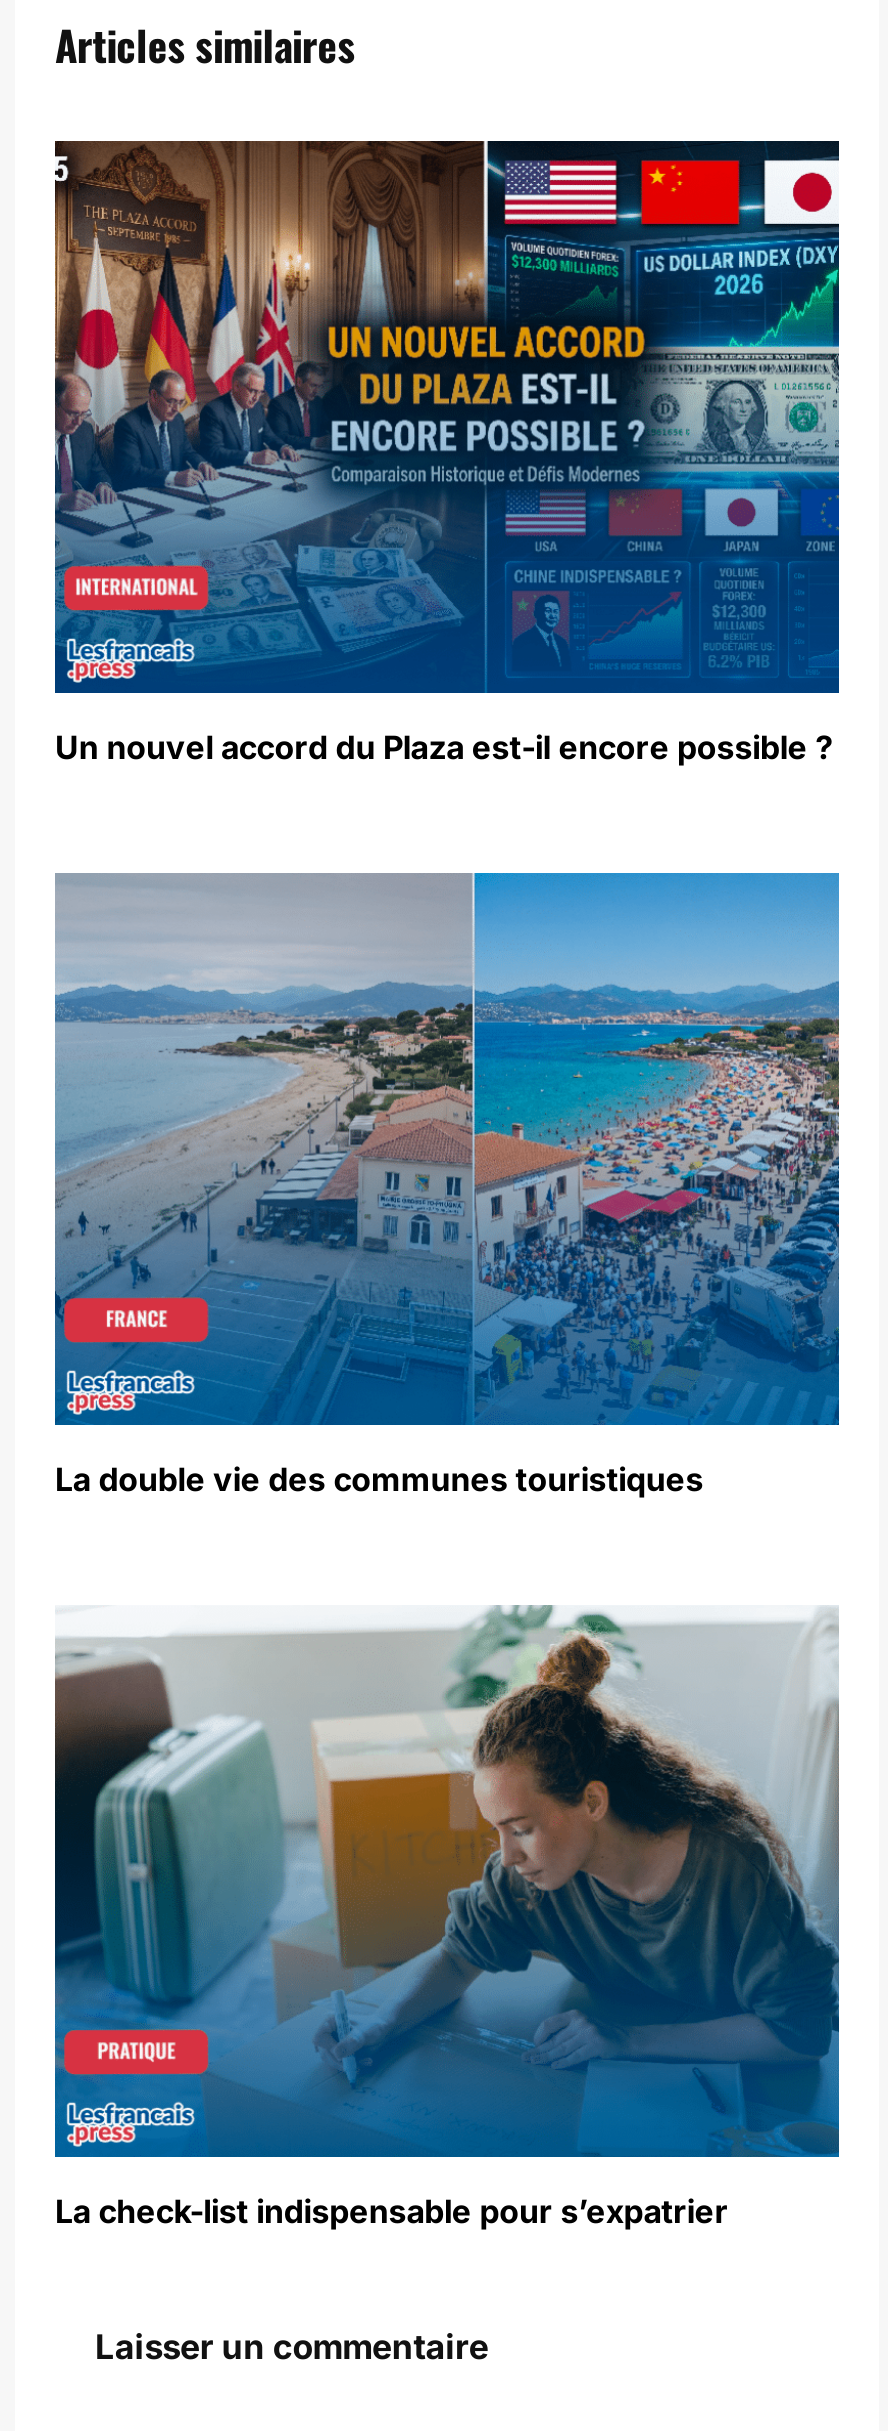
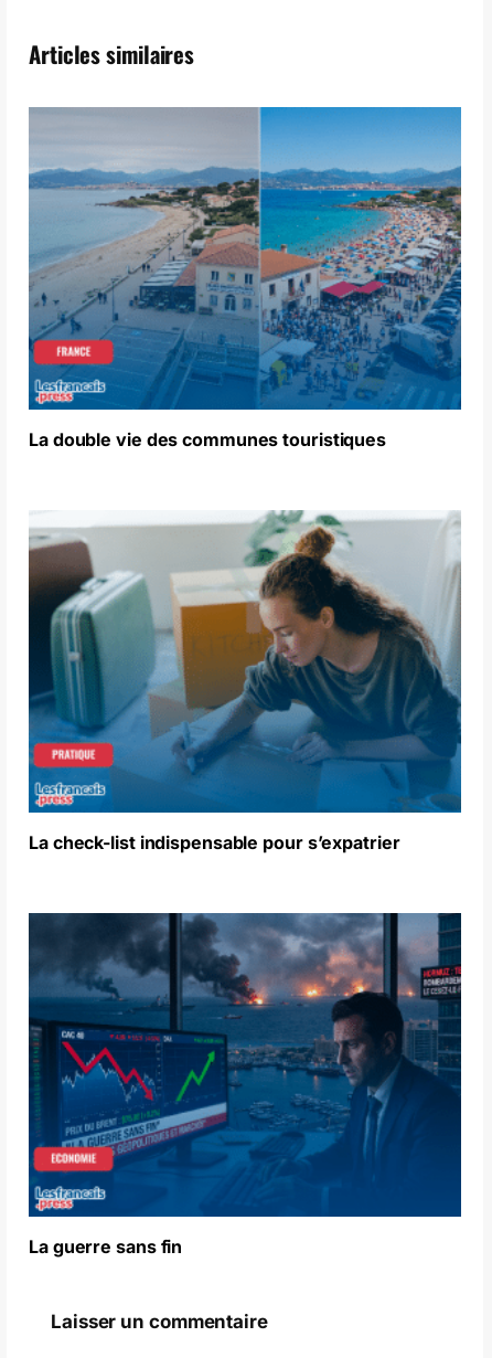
- [image]
- Un nouvel accord du Plaza est-il encore possible ?

moved up: [image] | La double vie des communes touristiques | La check-list indispensable pour s’expatrier

+ [image]
+ La guerre sans fin
